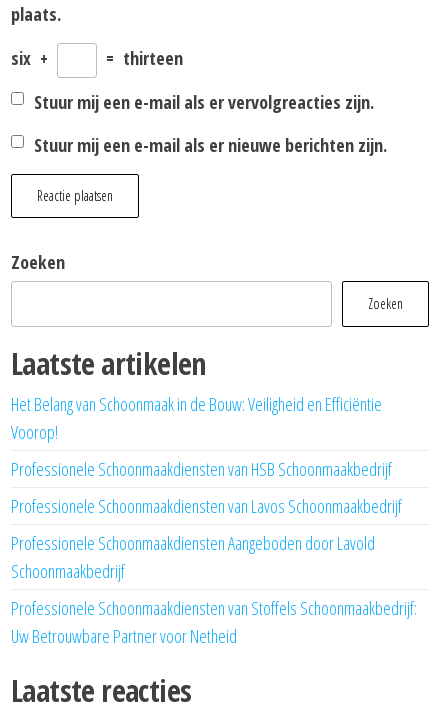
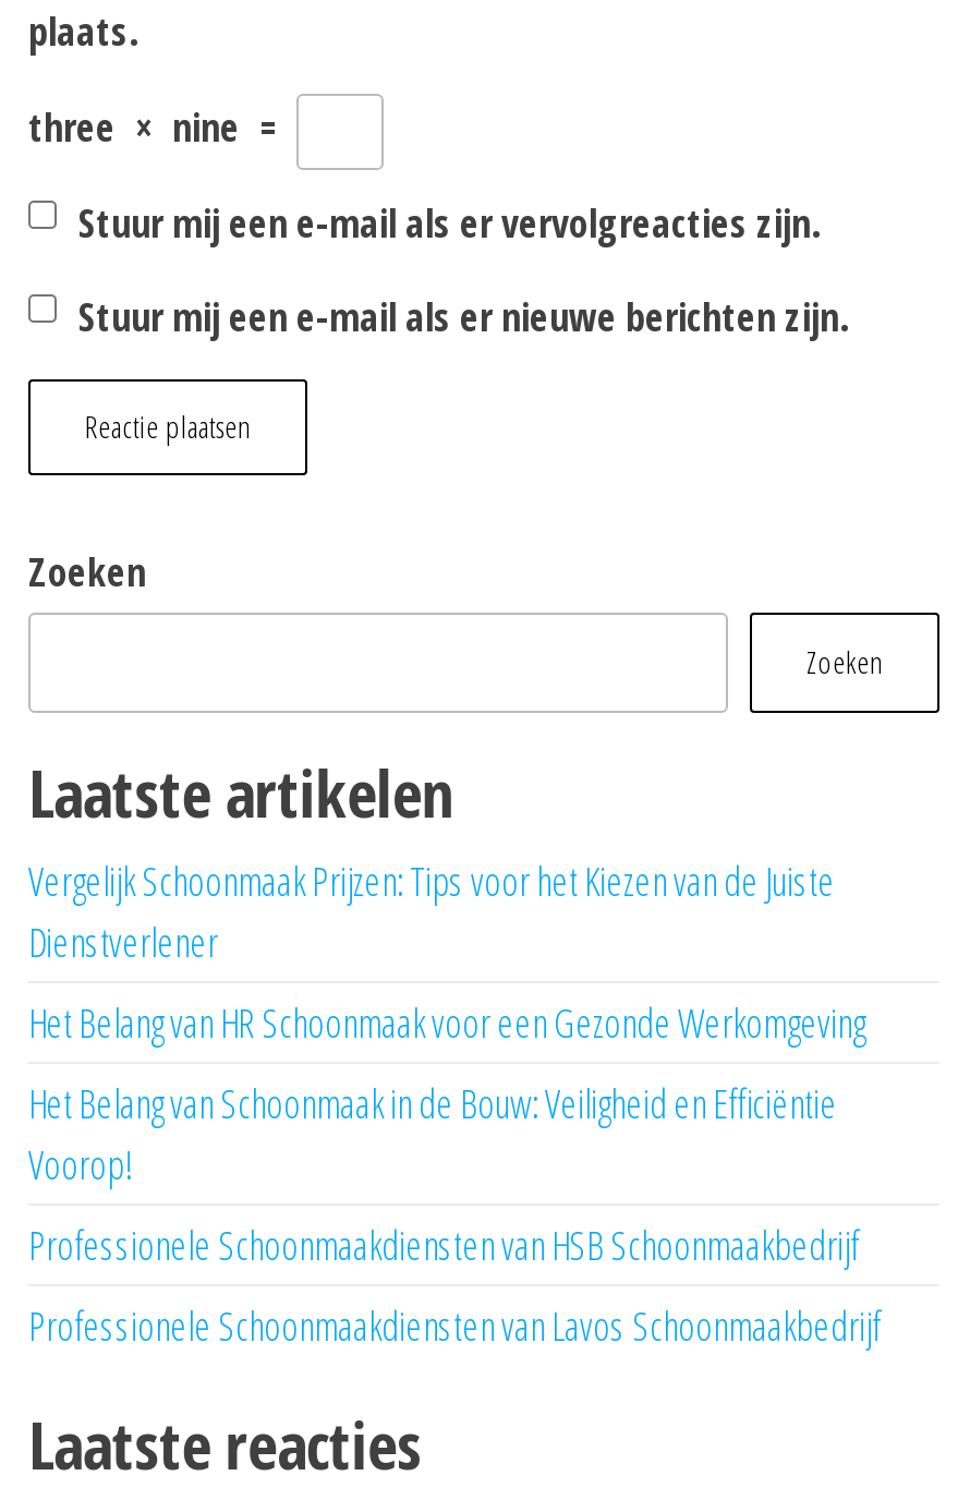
- six +
- = thirteen
+ three × nine =

+ Vergelijk Schoonmaak Prijzen: Tips voor het Kiezen van de Juiste
+ Dienstverlener
+ Het Belang van HR Schoonmaak voor een Gezonde Werkomgeving

moved down: Het Belang van Schoonmaak in de Bouw: Veiligheid en Efficiëntie | Voorop! | Professionele Schoonmaakdiensten van HSB Schoonmaakbedrijf | Professionele Schoonmaakdiensten van Lavos Schoonmaakbedrijf

- Professionele Schoonmaakdiensten Aangeboden door Lavold
- Schoonmaakbedrijf
- Professionele Schoonmaakdiensten van Stoffels Schoonmaakbedrijf:
- Uw Betrouwbare Partner voor Netheid
